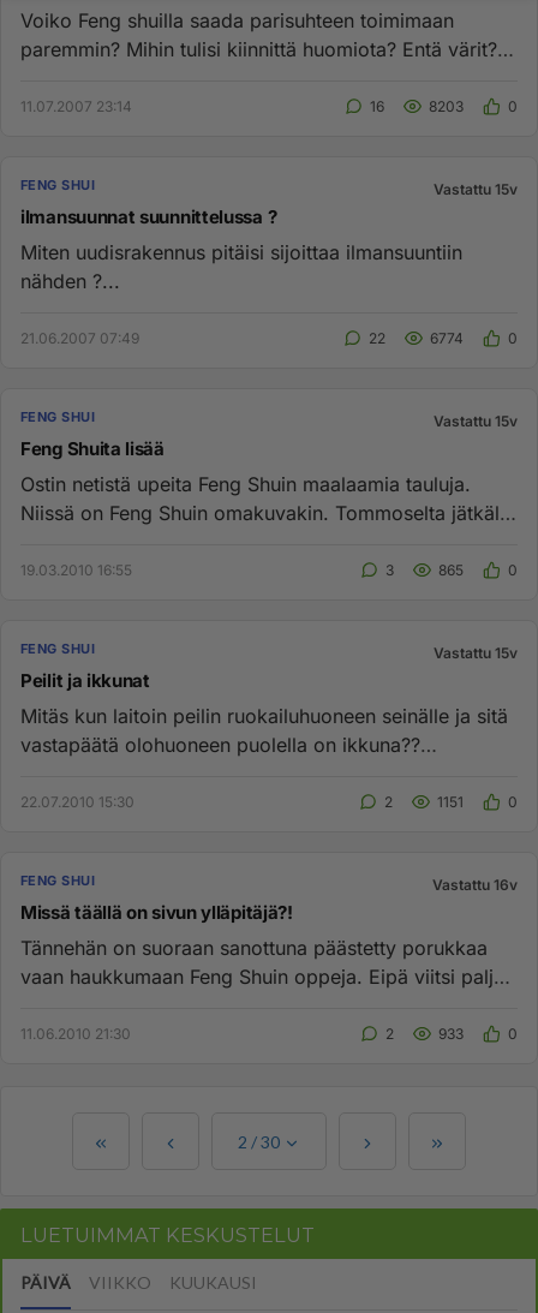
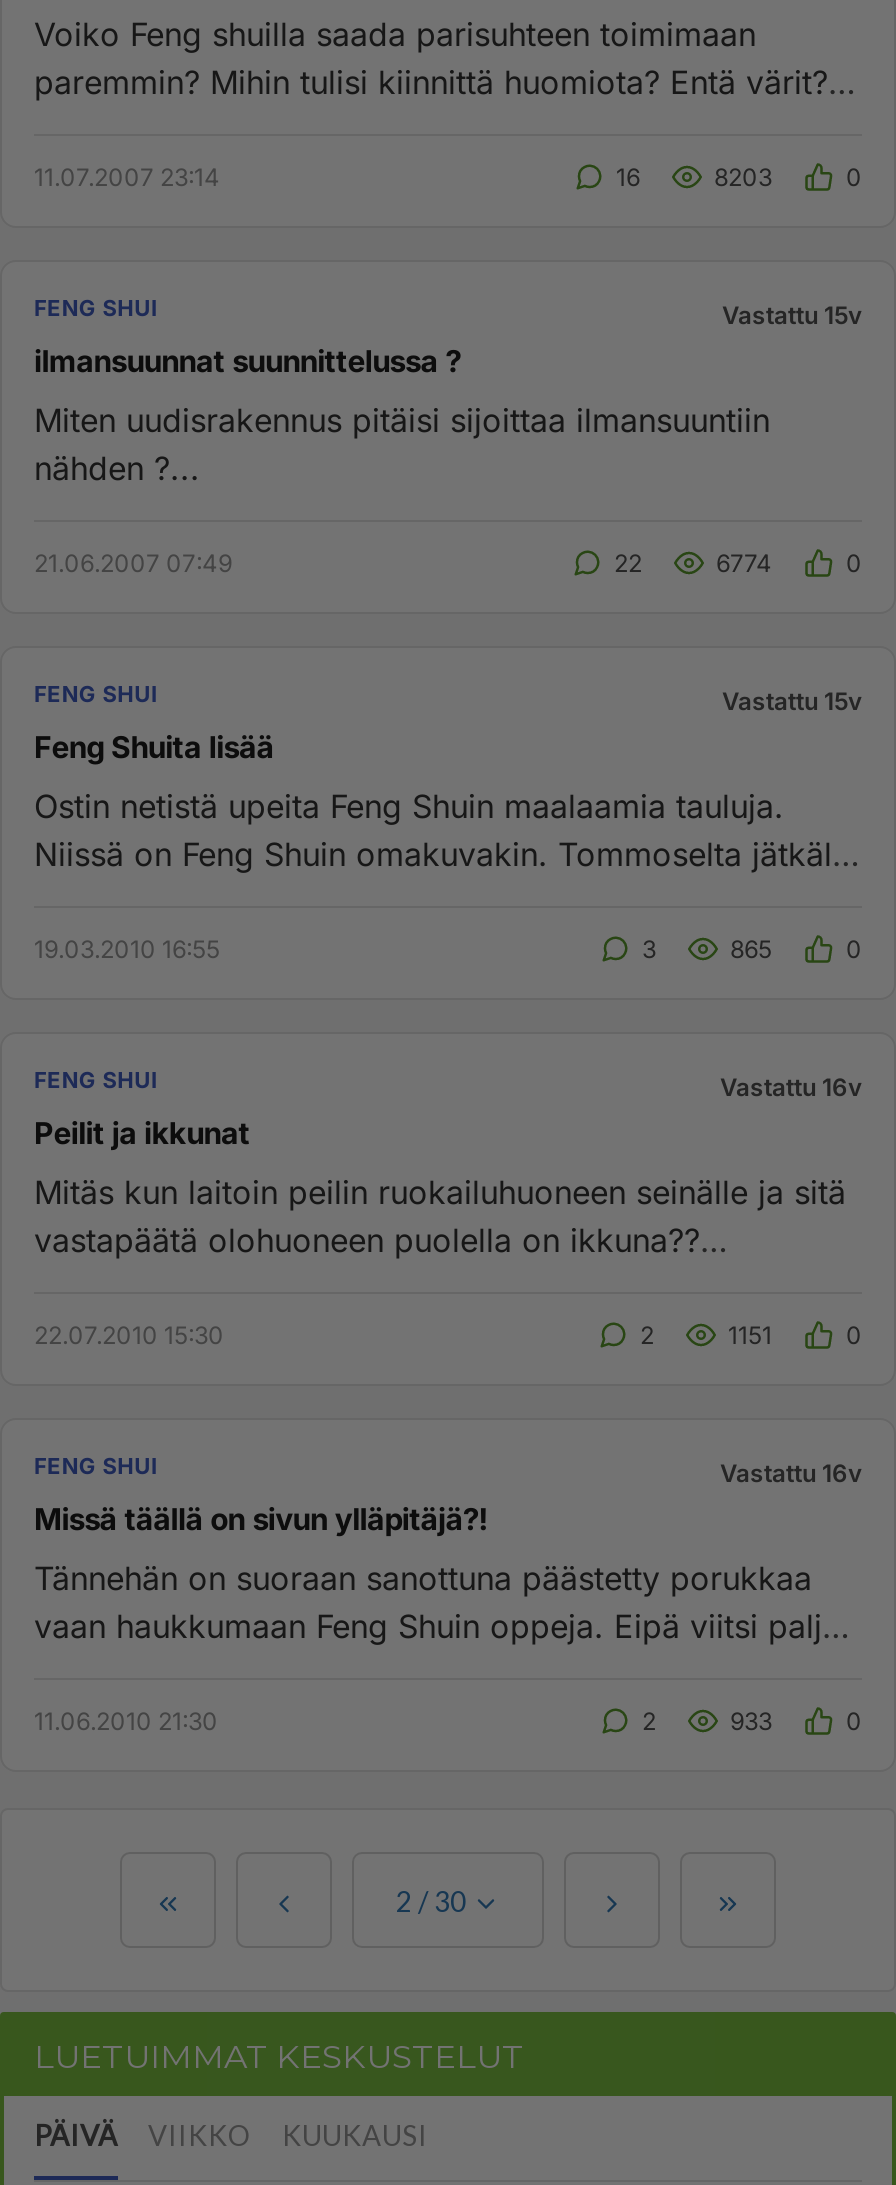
- Vastattu 15v
+ Vastattu 16v
